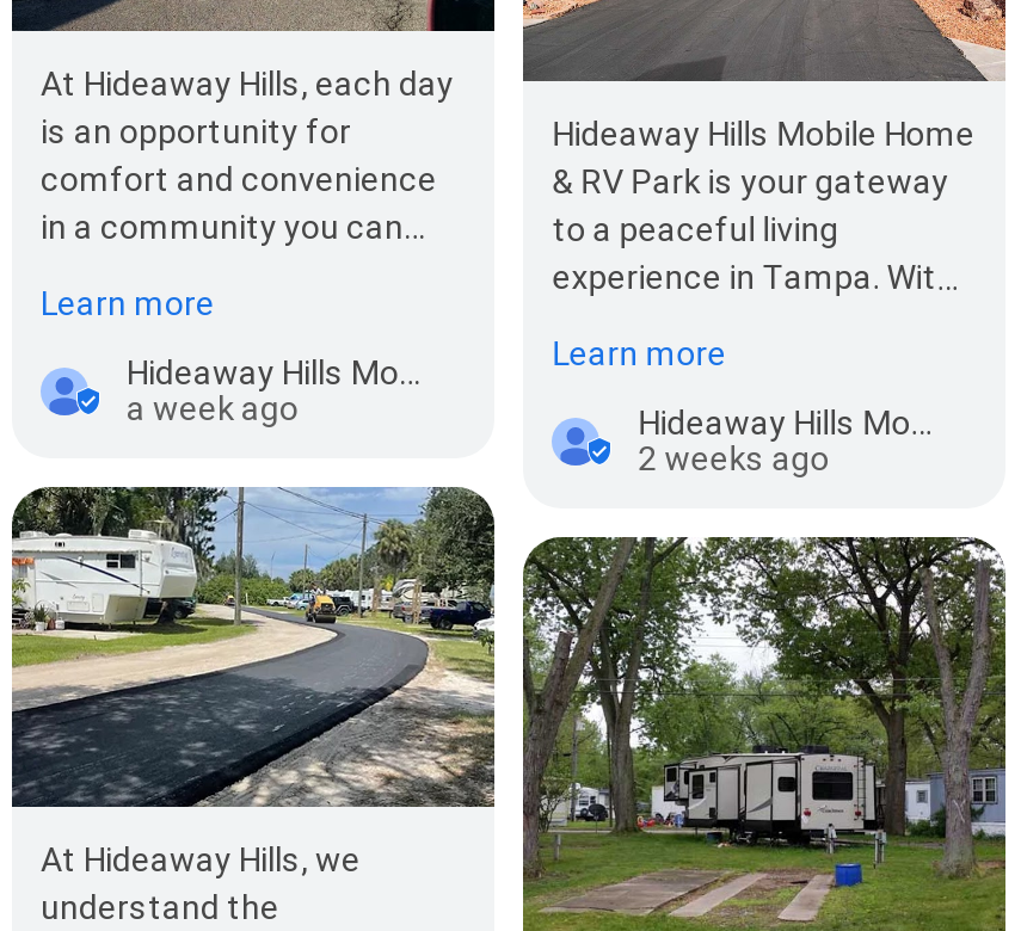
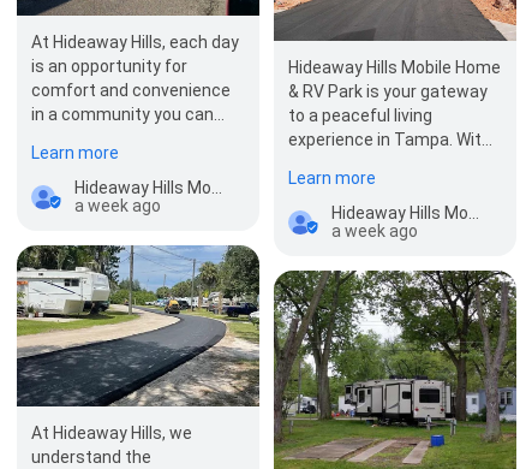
- 2 weeks ago
+ a week ago
